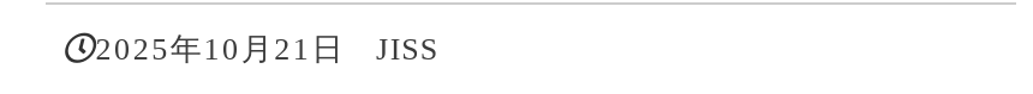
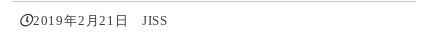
- 2025年10月21日 JISS
+ 2019年2月21日 JISS
